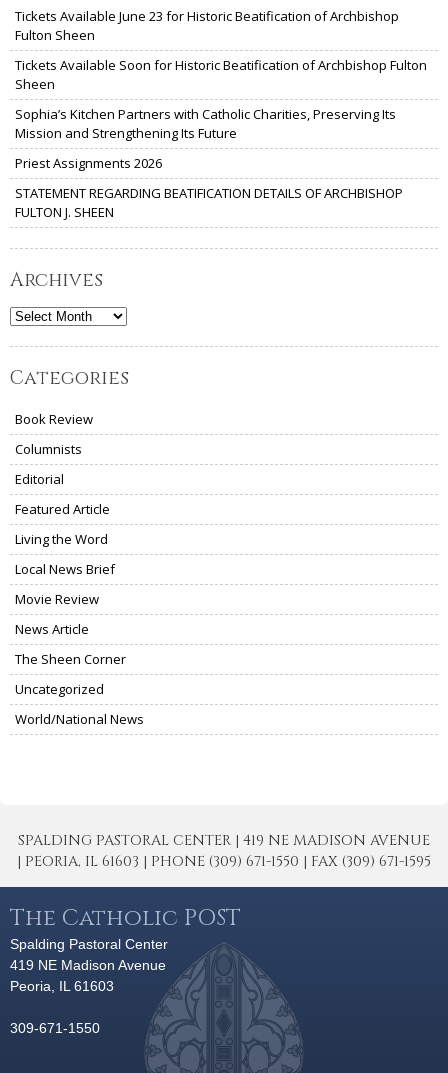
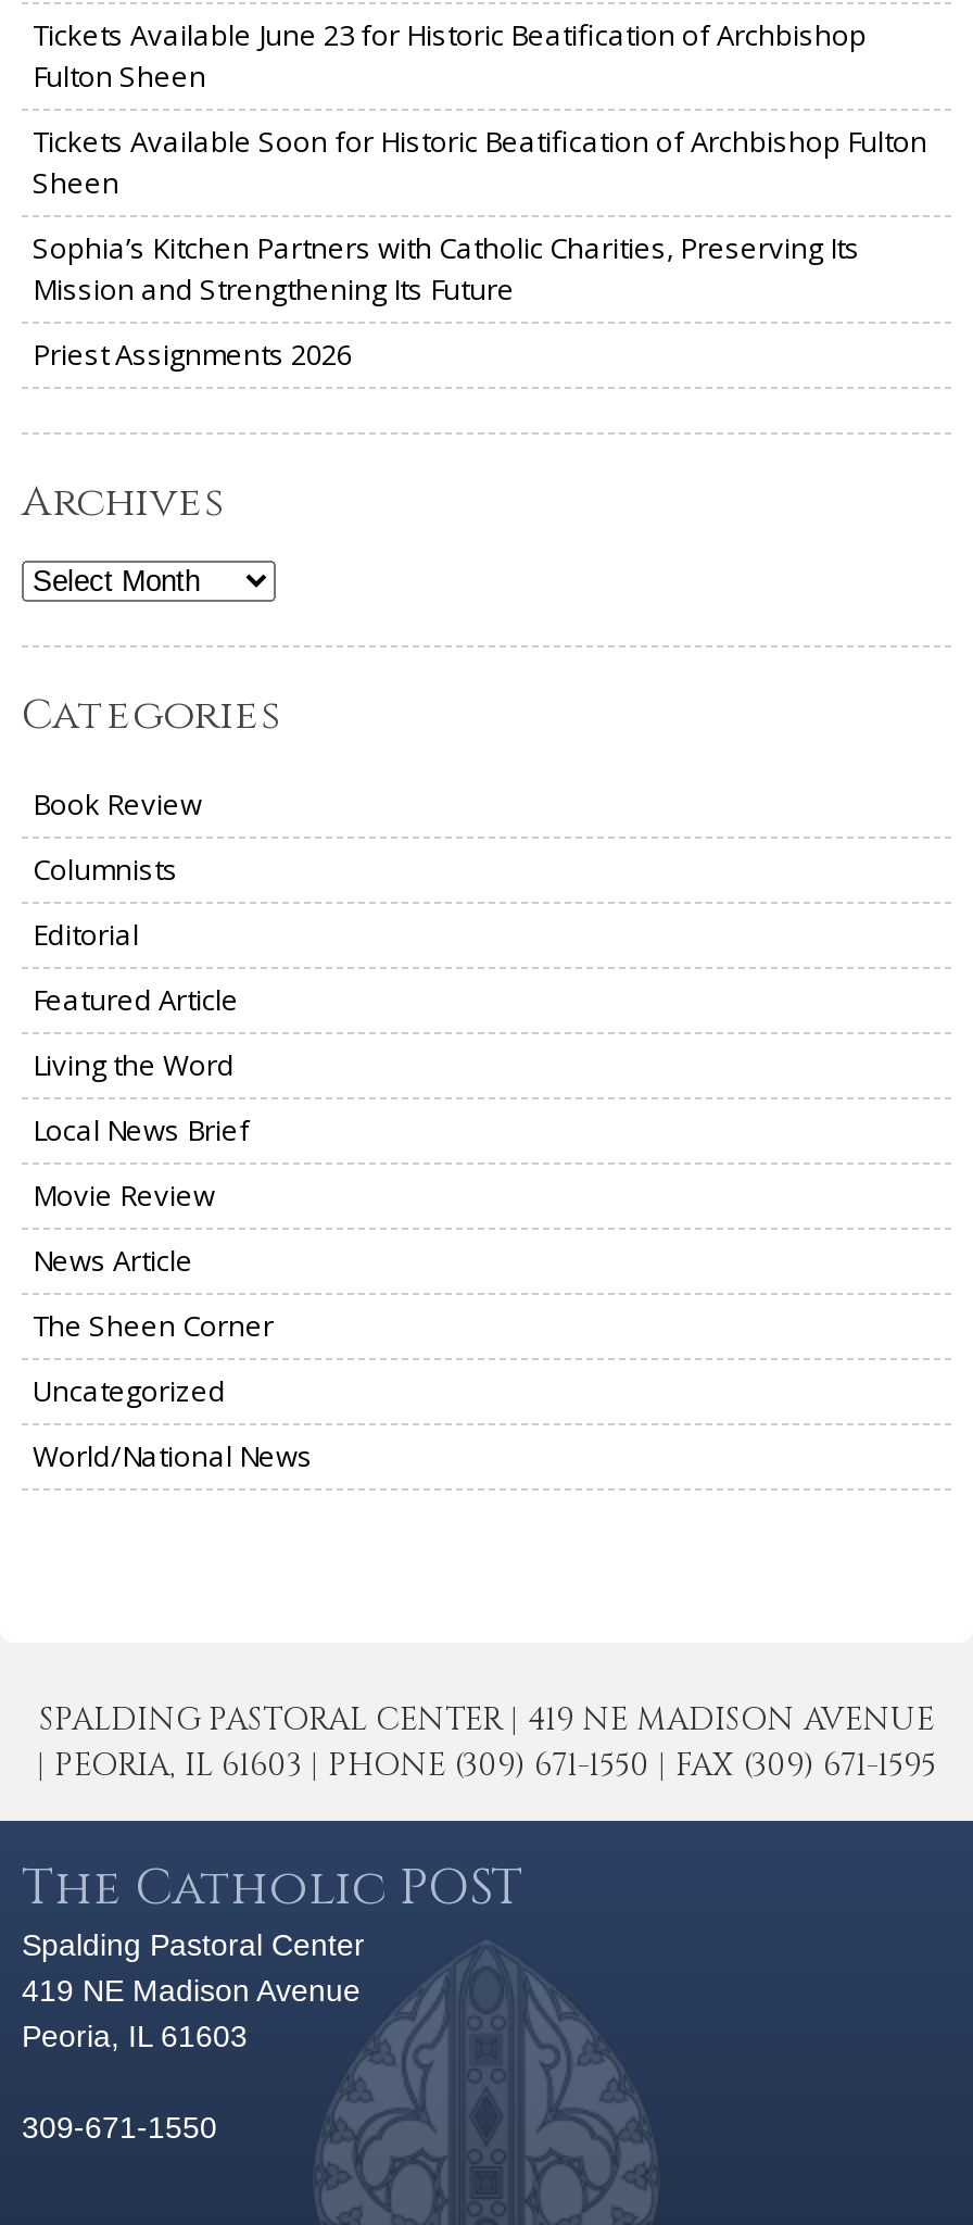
- STATEMENT REGARDING BEATIFICATION DETAILS OF ARCHBISHOP
- FULTON J. SHEEN
